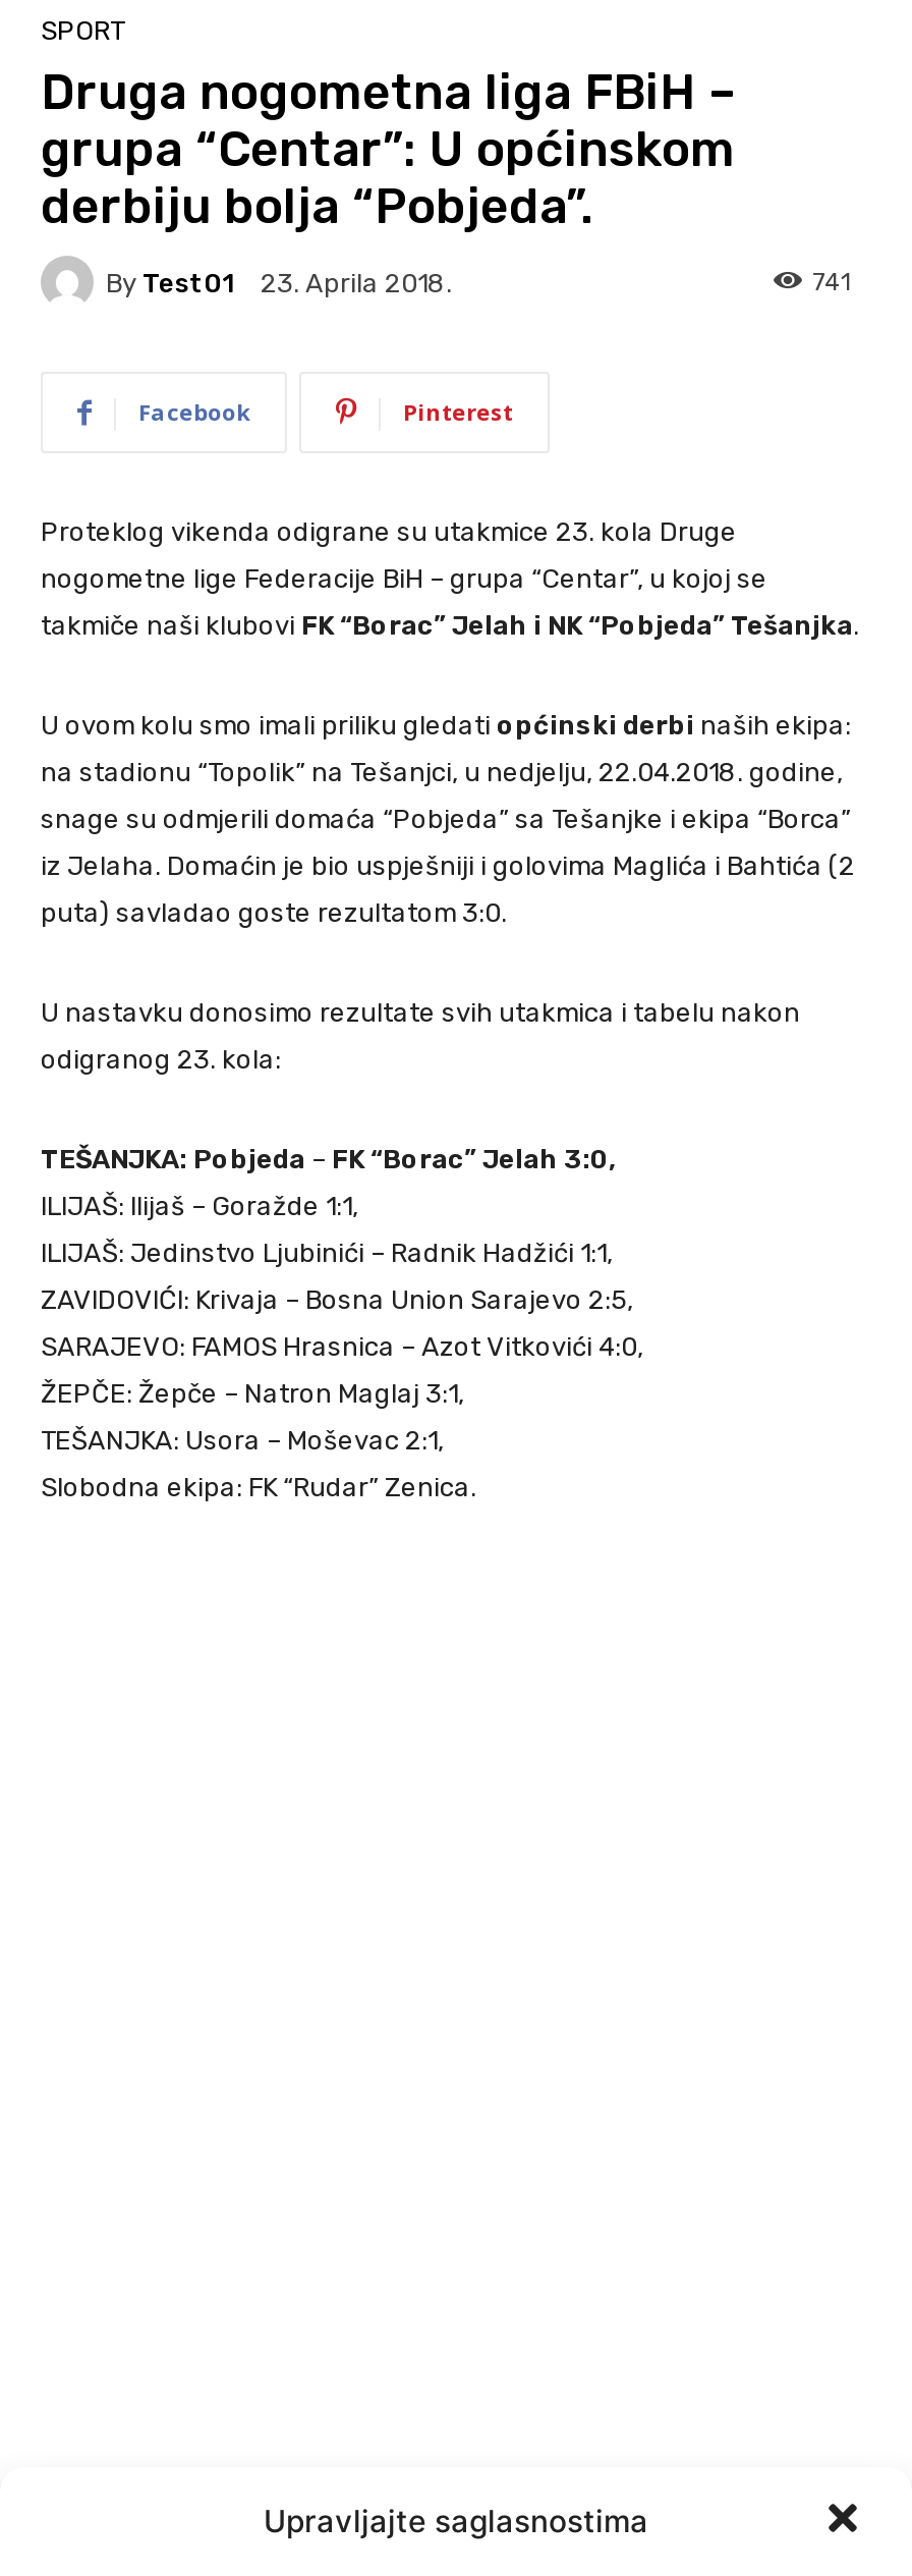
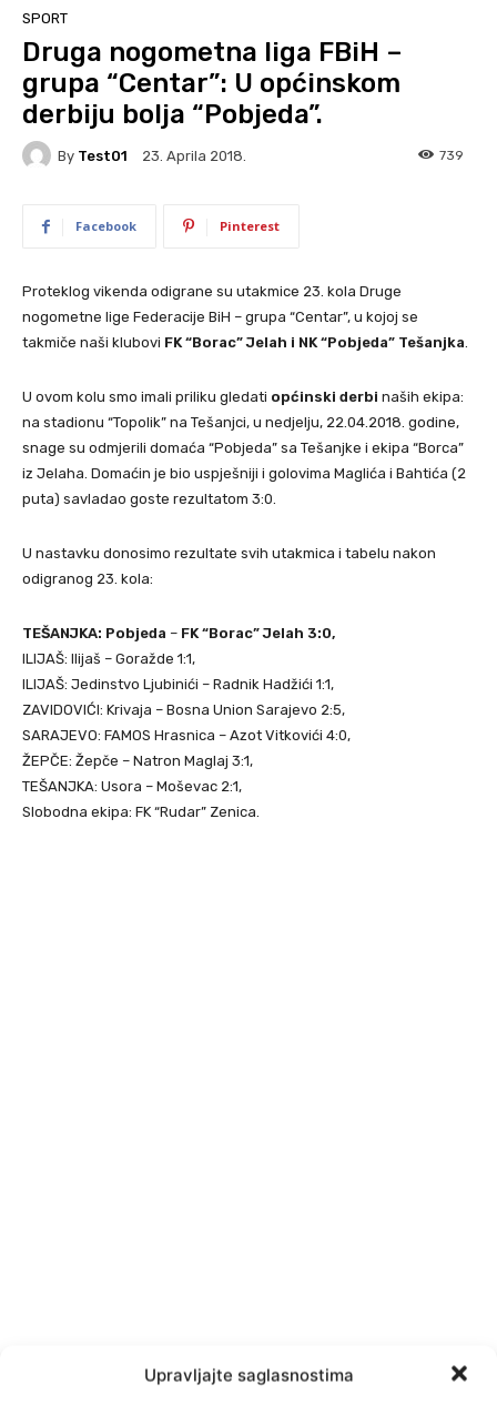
- 741
+ 739
